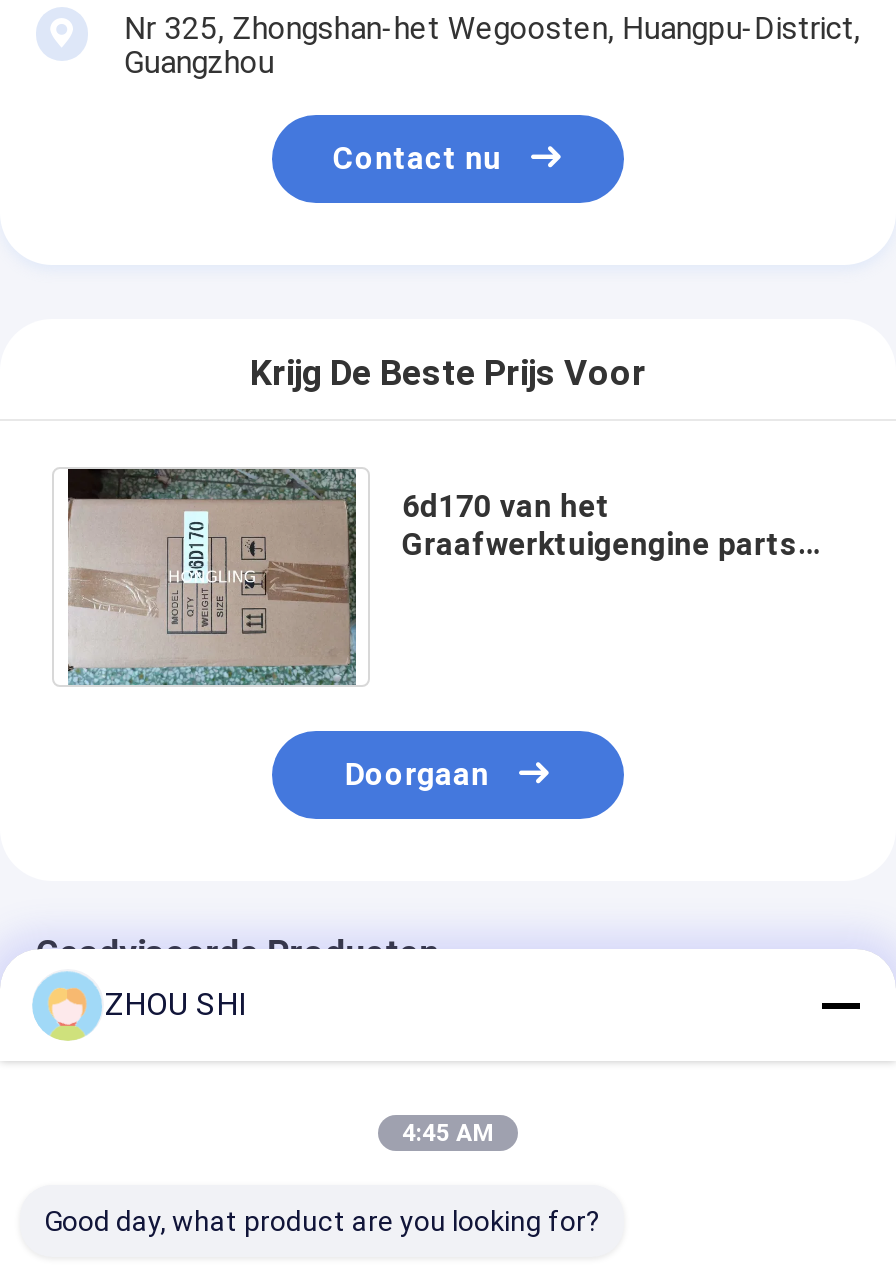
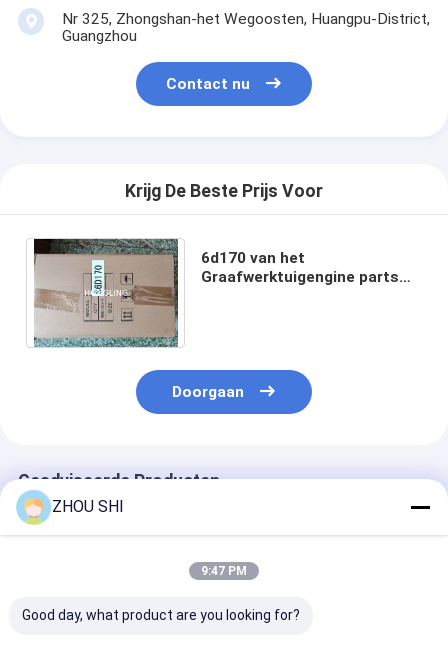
- 4:45 AM
+ 9:47 PM
